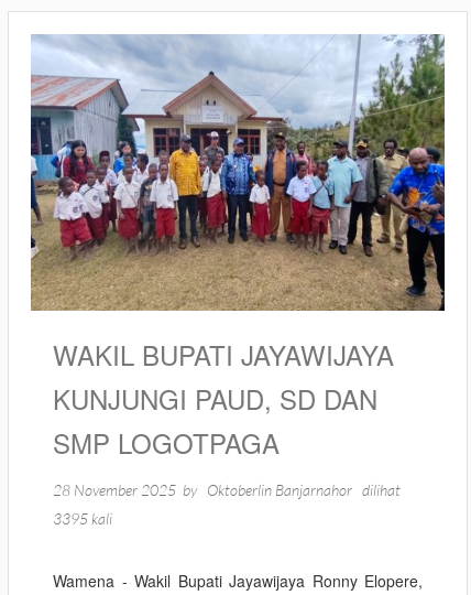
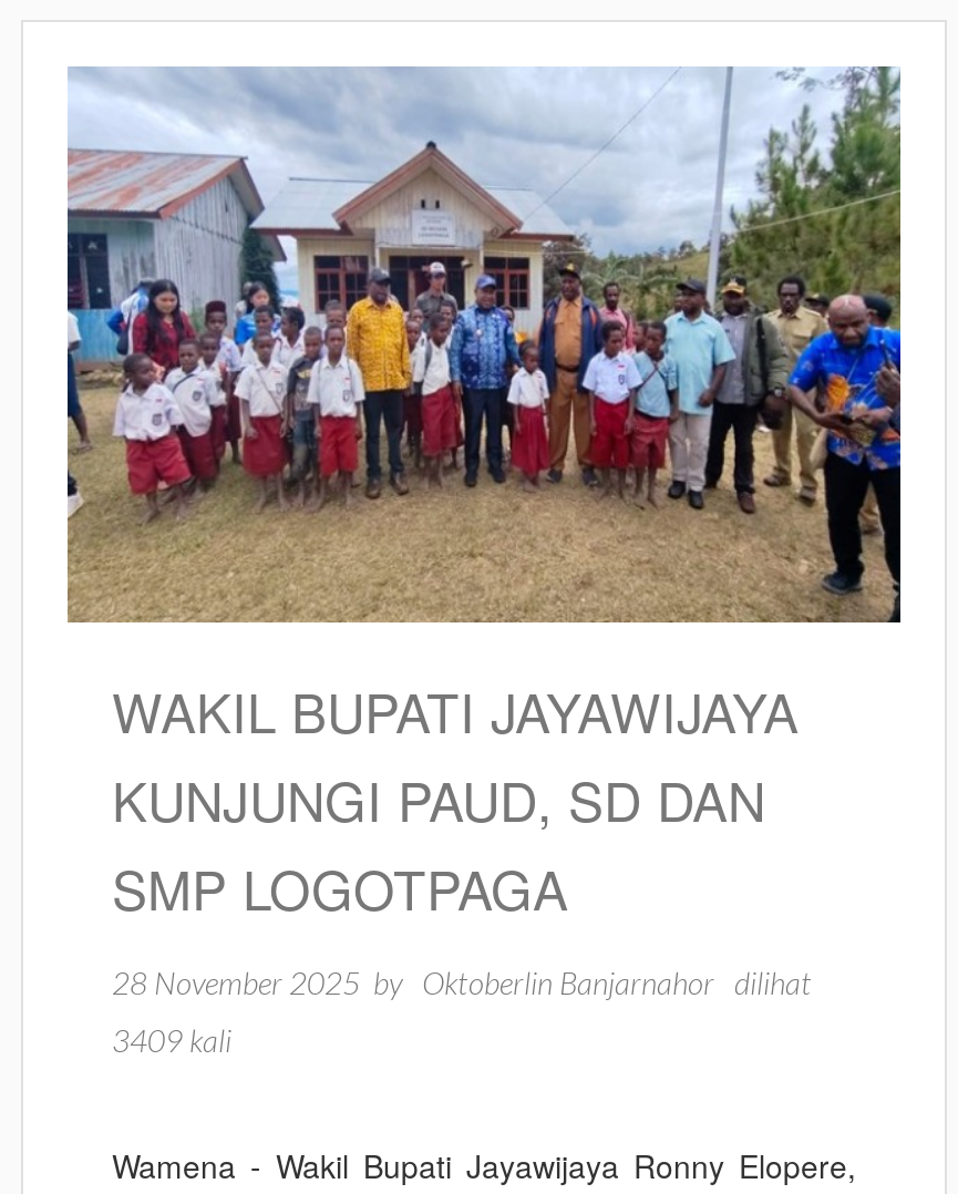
- 3395 kali
+ 3409 kali
